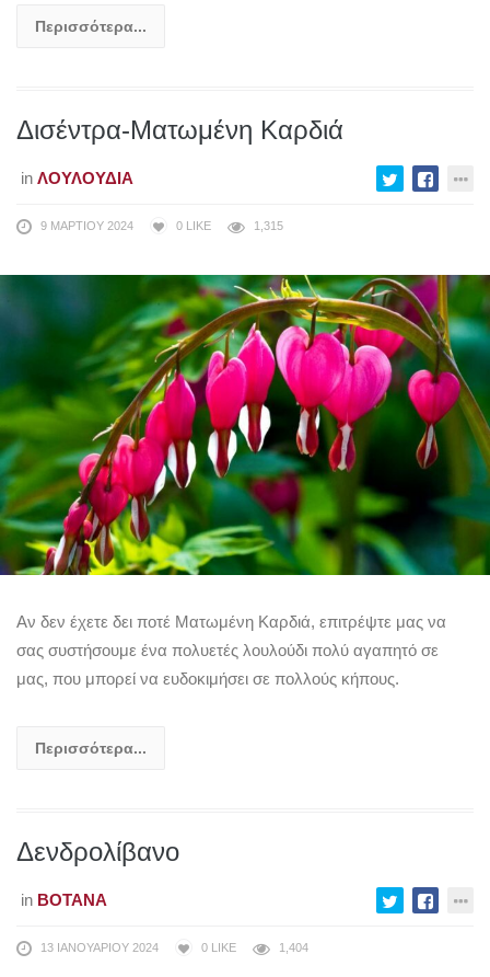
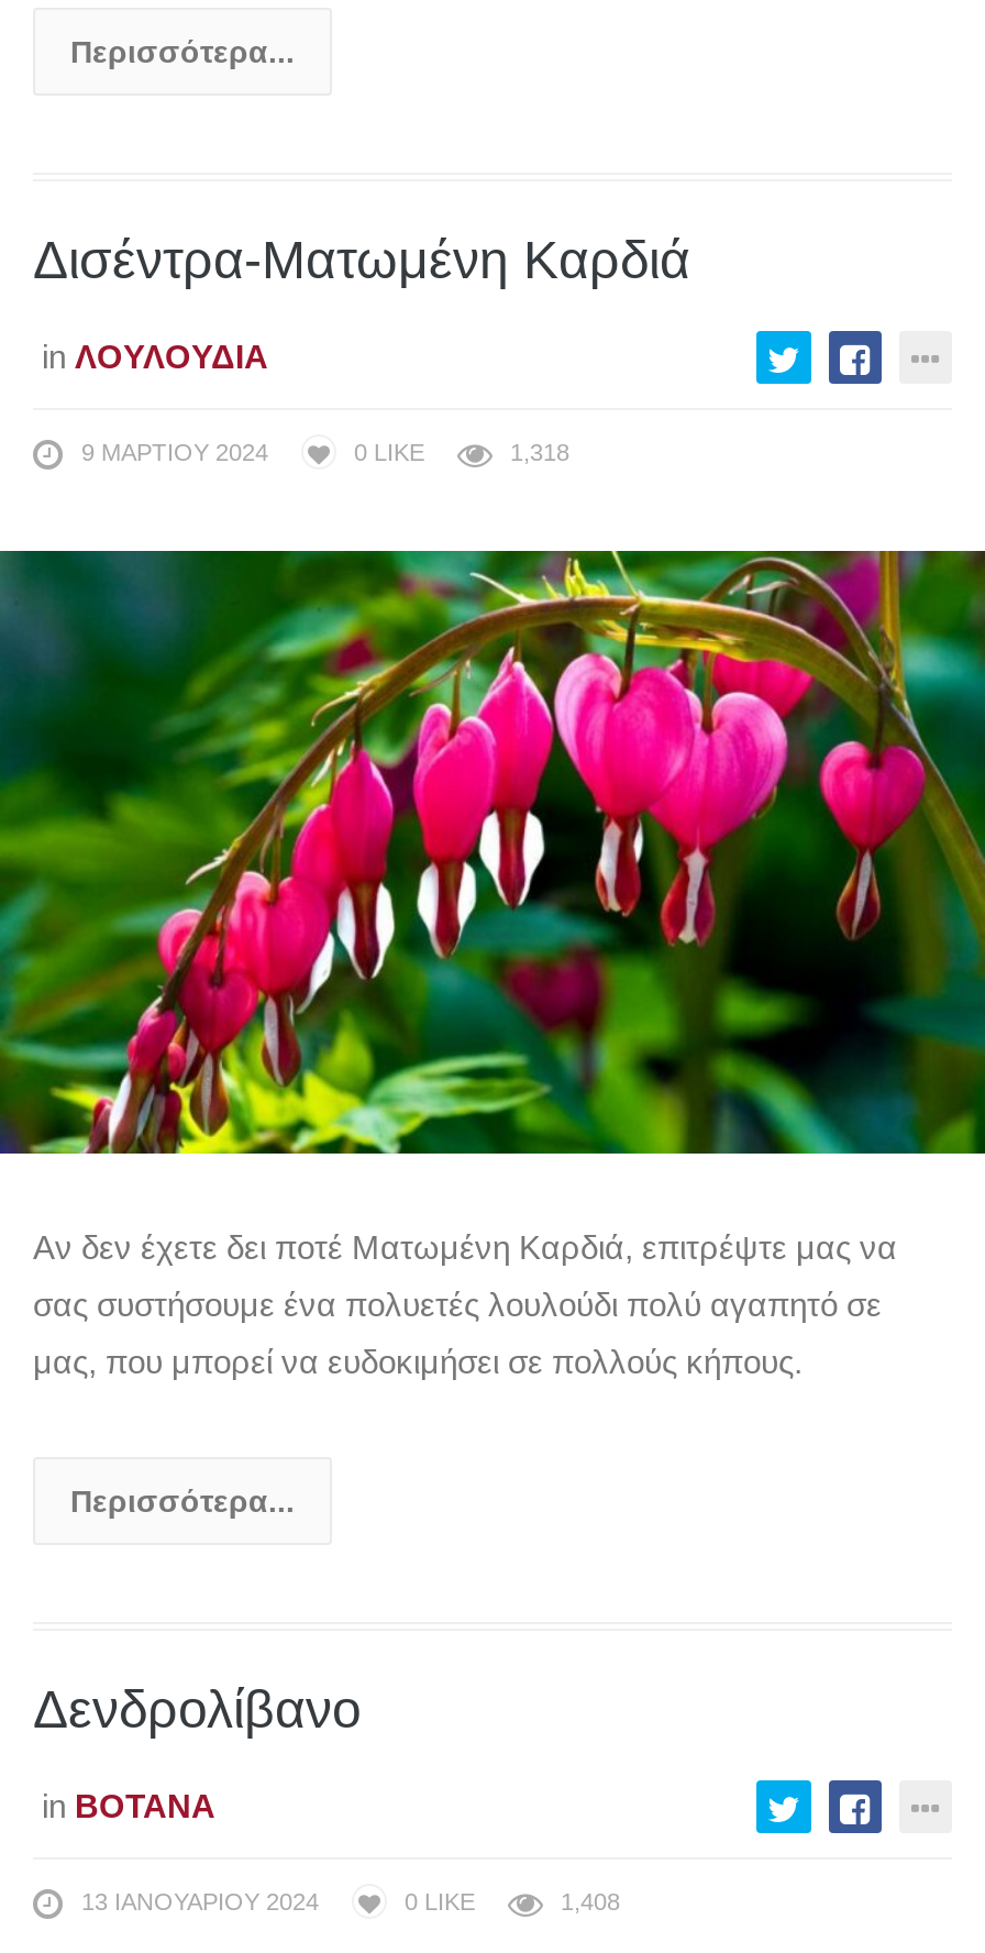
- 1,315
+ 1,318

- 1,404
+ 1,408
